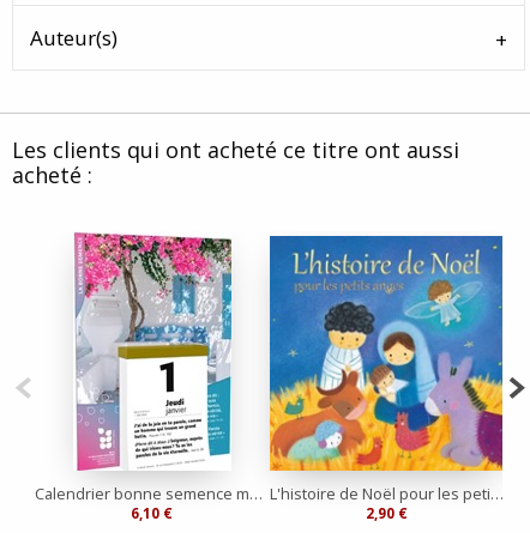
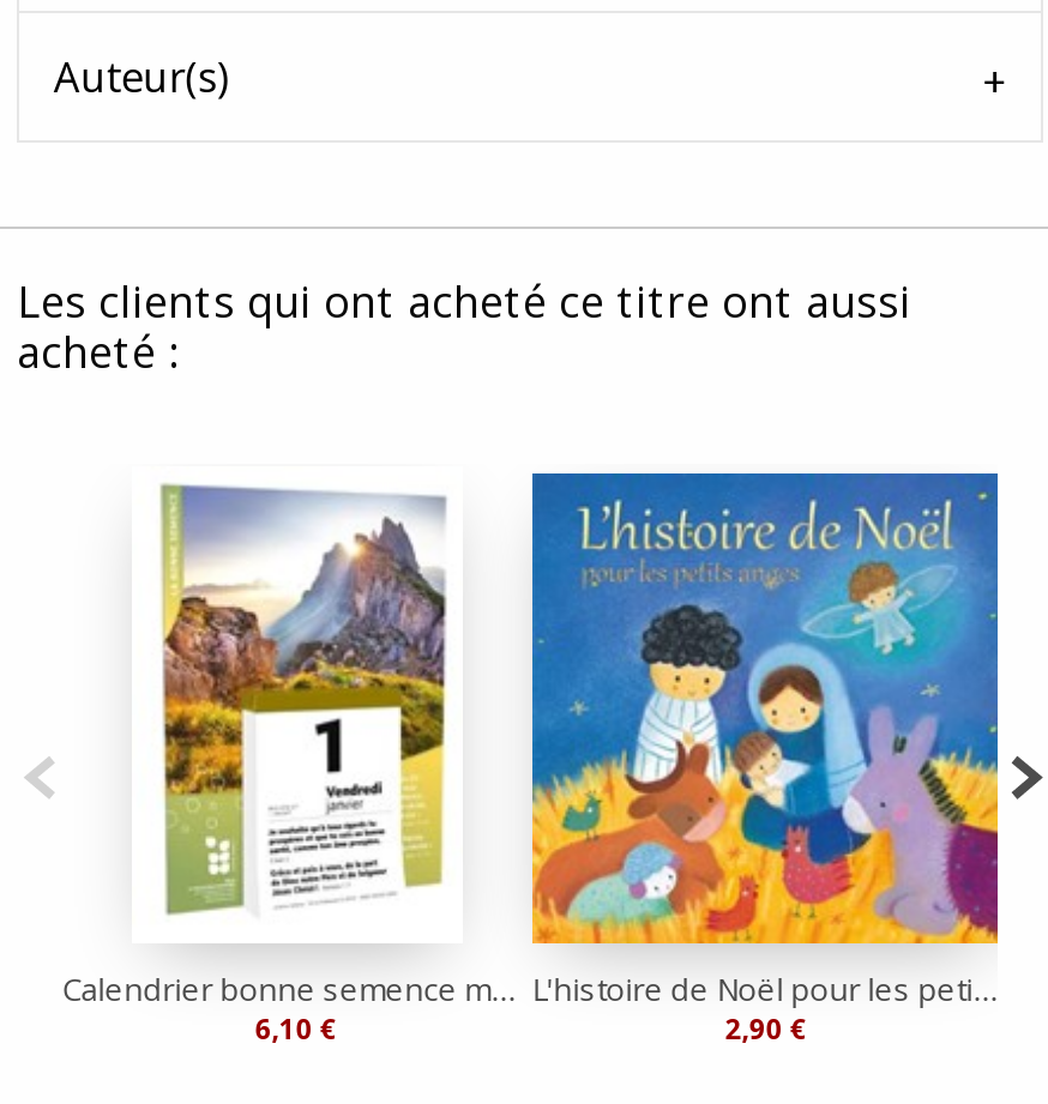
- [image]
+ [image]
